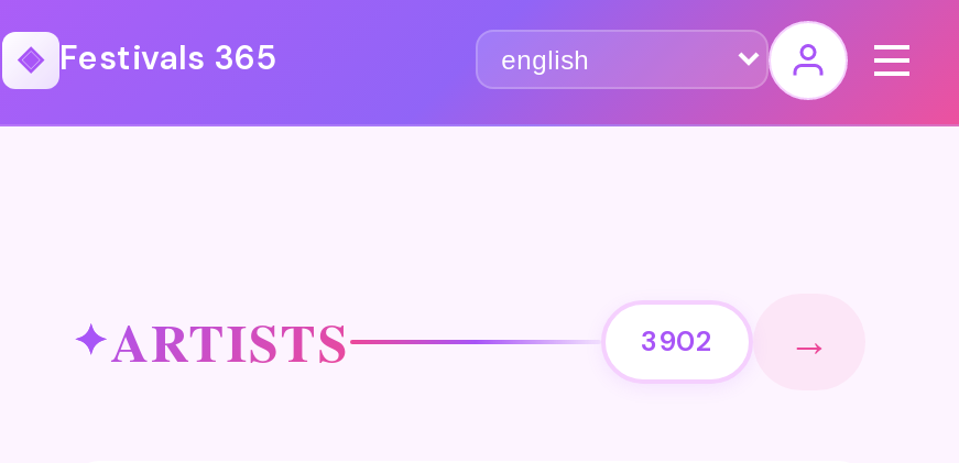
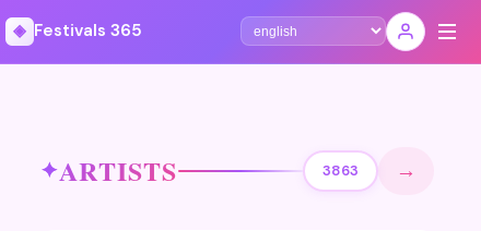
- 3902
+ 3863
